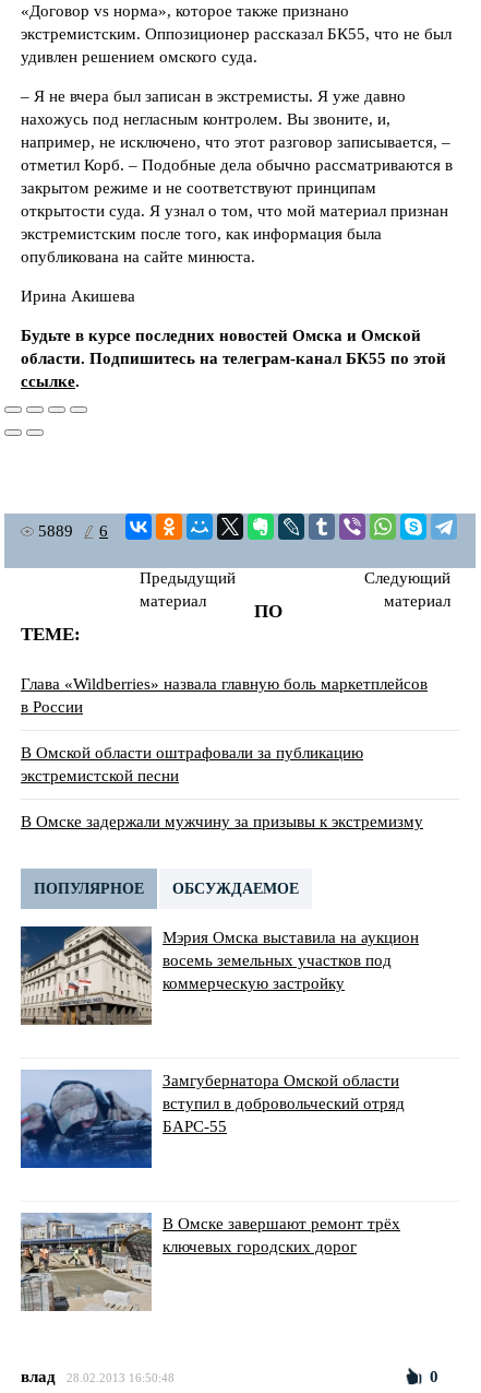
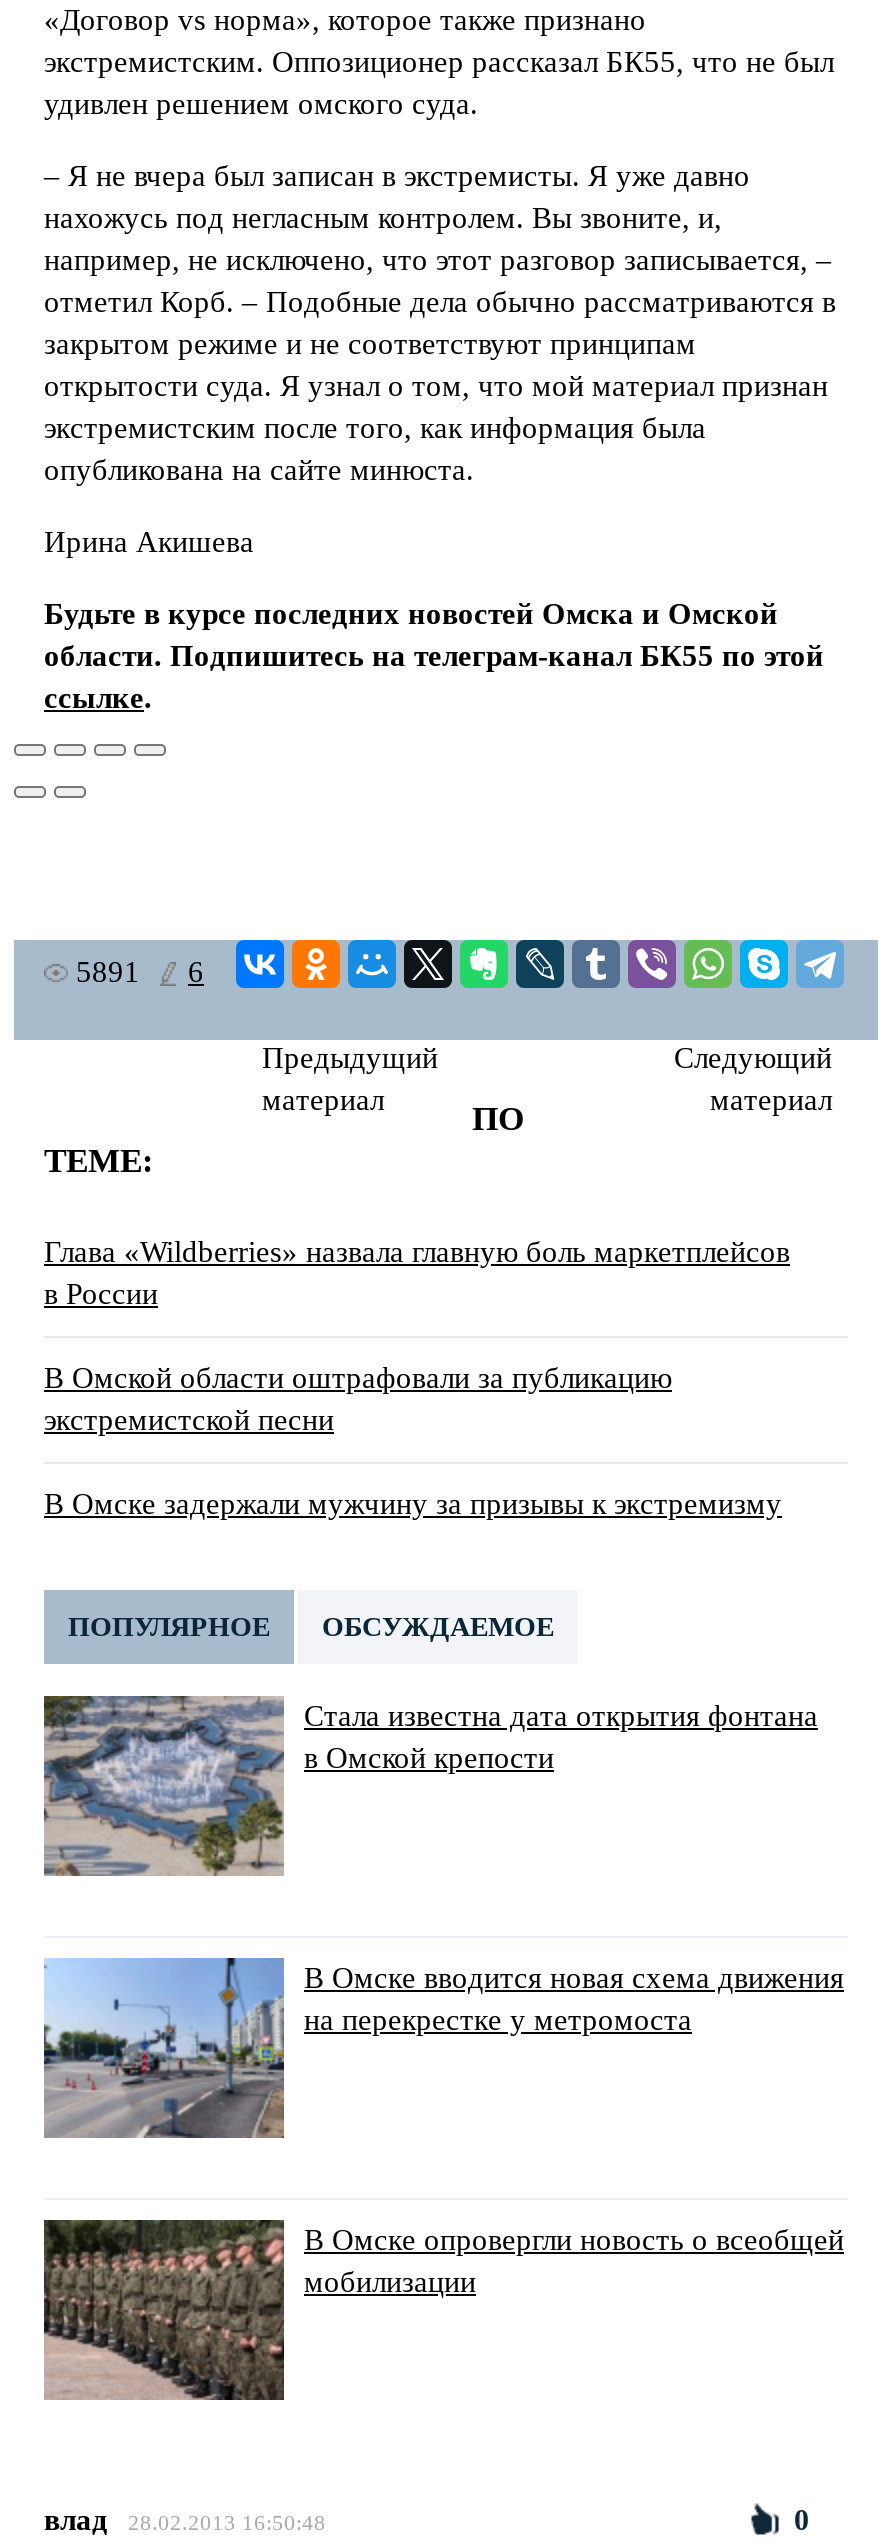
- 5889 6
+ 5891 6

- [image]
- Мэрия Омска выставила на аукцион
- восемь земельных участков под
- коммерческую застройку
+ [image]
+ Стала известна дата открытия фонтана
+ в Омской крепости

- [image]
- Замгубернатора Омской области
- вступил в добровольческий отряд
- БАРС-55
+ [image]
+ В Омске вводится новая схема движения
+ на перекрестке у метромоста

- [image]
- В Омске завершают ремонт трёх
- ключевых городских дорог
+ [image]
+ В Омске опровергли новость о всеобщей
+ мобилизации
